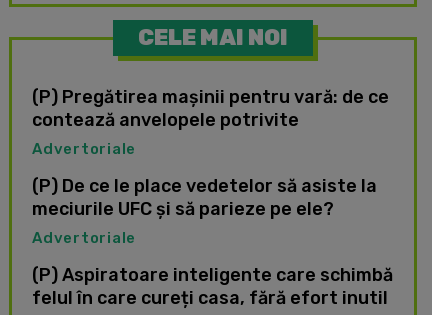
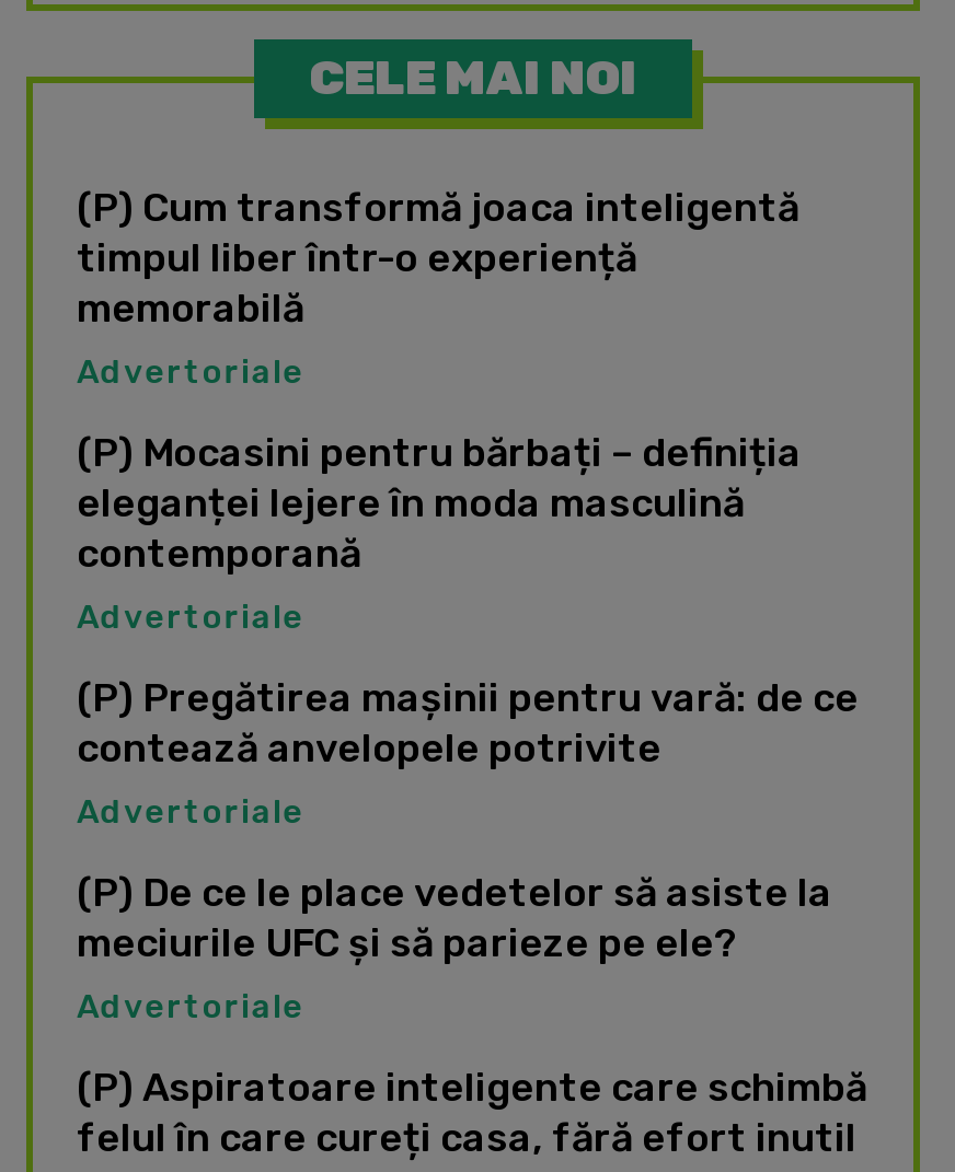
+ (P) Cum transformă joaca inteligentă
+ timpul liber într-o experiență
+ memorabilă
+ Advertoriale
+ (P) Mocasini pentru bărbați – definiția
+ eleganței lejere în moda masculină
+ contemporană
+ Advertoriale
